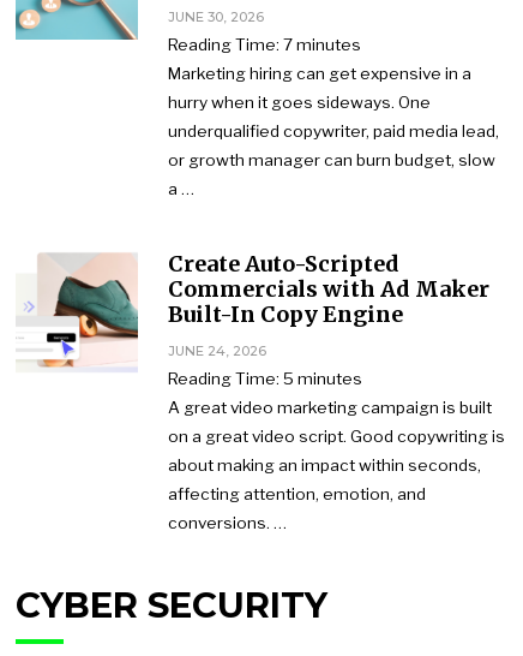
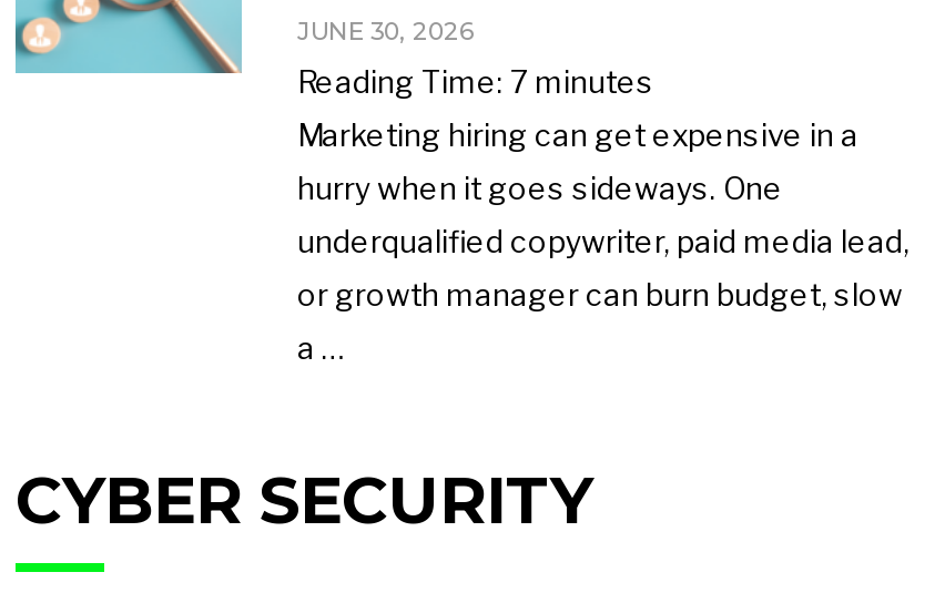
- [image]
- Create Auto-Scripted
- Commercials with Ad Maker
- Built-In Copy Engine
- JUNE 24, 2026
- Reading Time: 5 minutes
- A great video marketing campaign is built
- on a great video script. Good copywriting is
- about making an impact within seconds,
- affecting attention, emotion, and
- conversions. …
